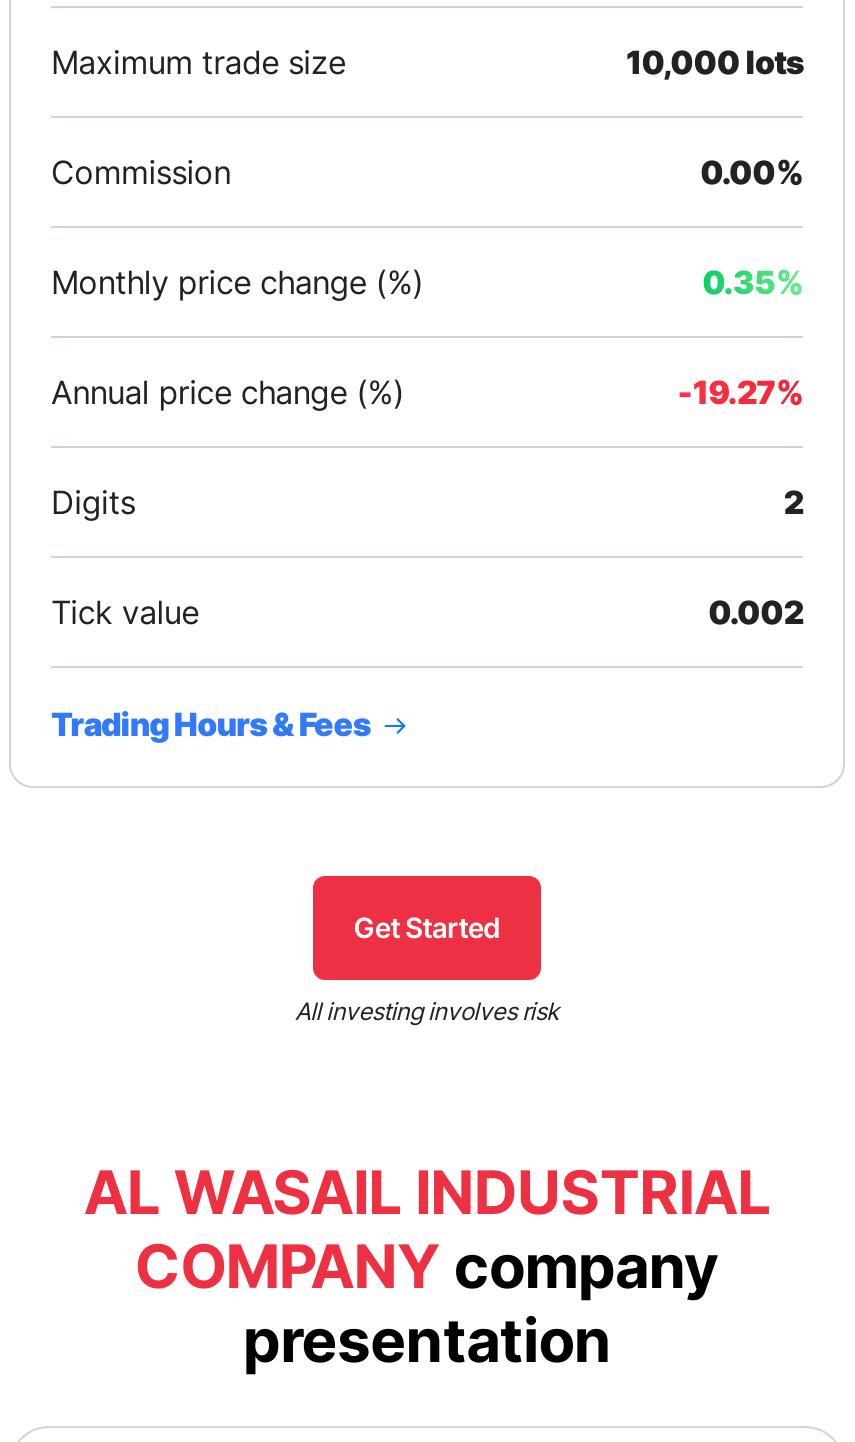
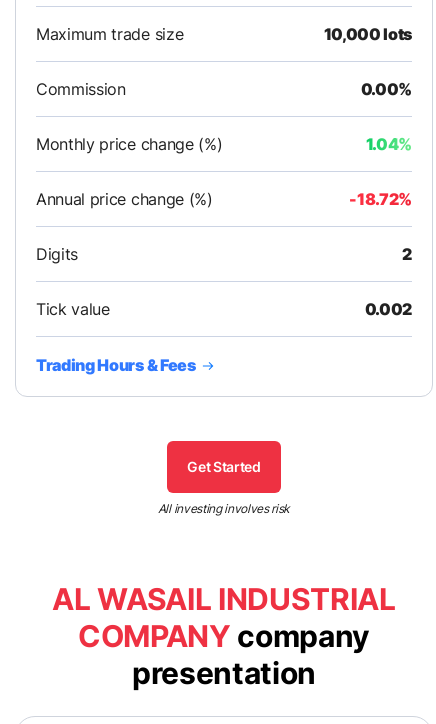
- 0.35%
+ 1.04%

- -19.27%
+ -18.72%
